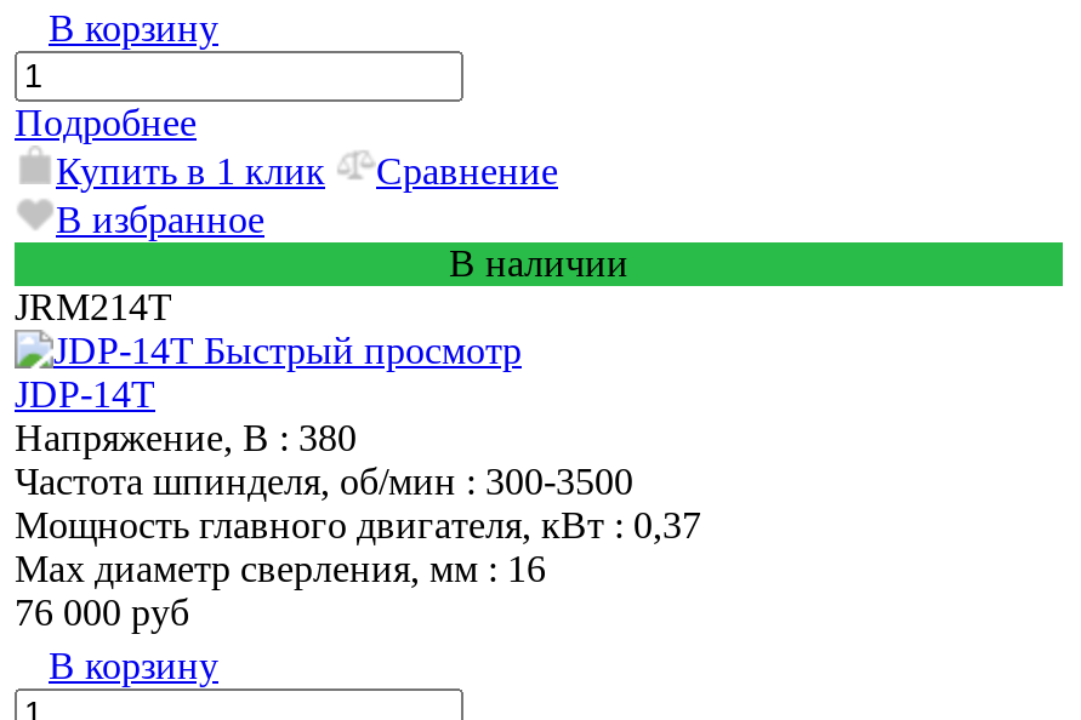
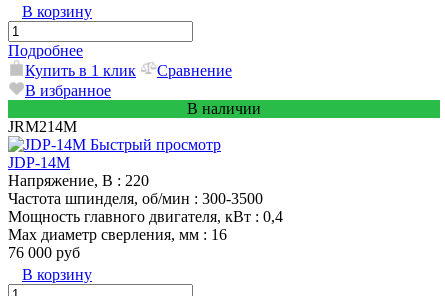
- JRM214T
+ JRM214M

- JDP-14T
- Напряжение, В: 380
+ JDP-14M
+ Напряжение, В: 220

- Мощность главного двигателя, кВт: 0,37
+ Мощность главного двигателя, кВт: 0,4
